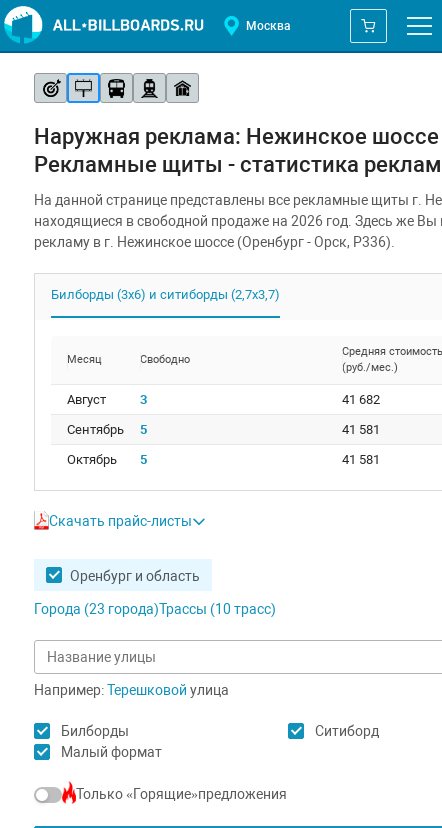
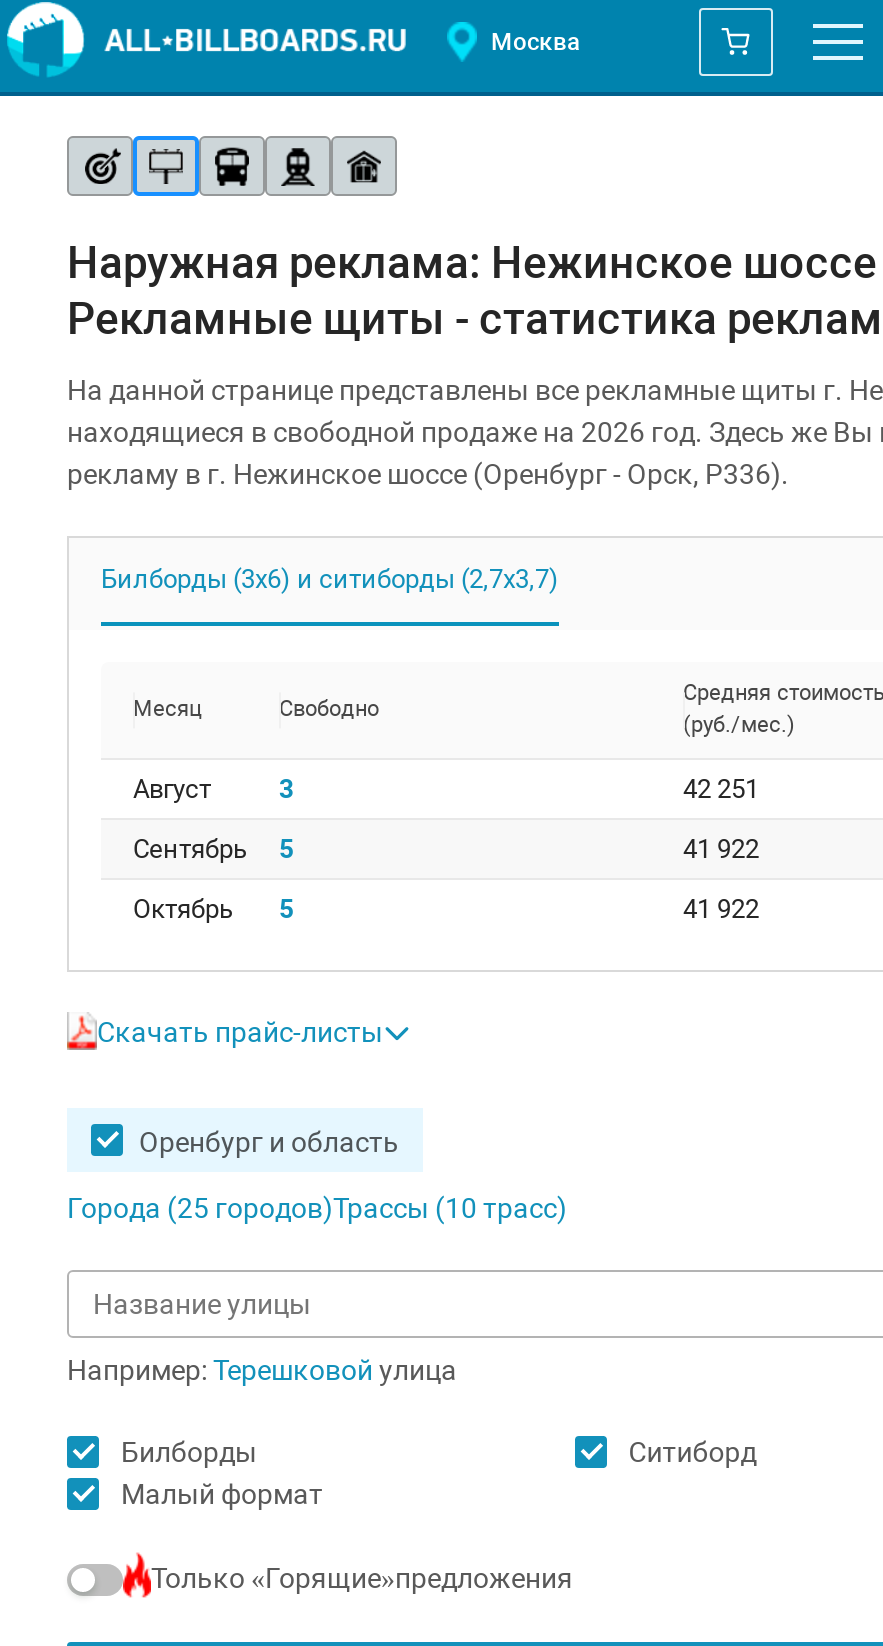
- 41 682
+ 42 251

- 41 581
+ 41 922

- 41 581
+ 41 922

- Города (23 города)Трассы (10 трасс)
+ Города (25 городов)Трассы (10 трасс)
